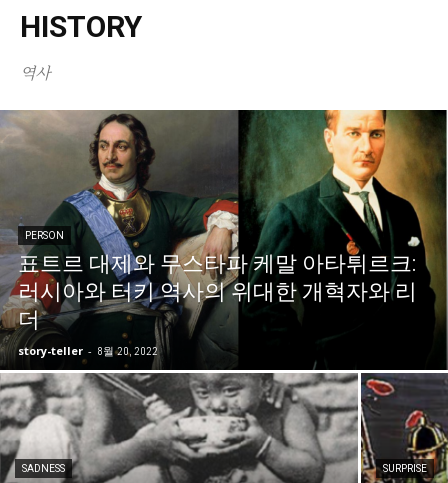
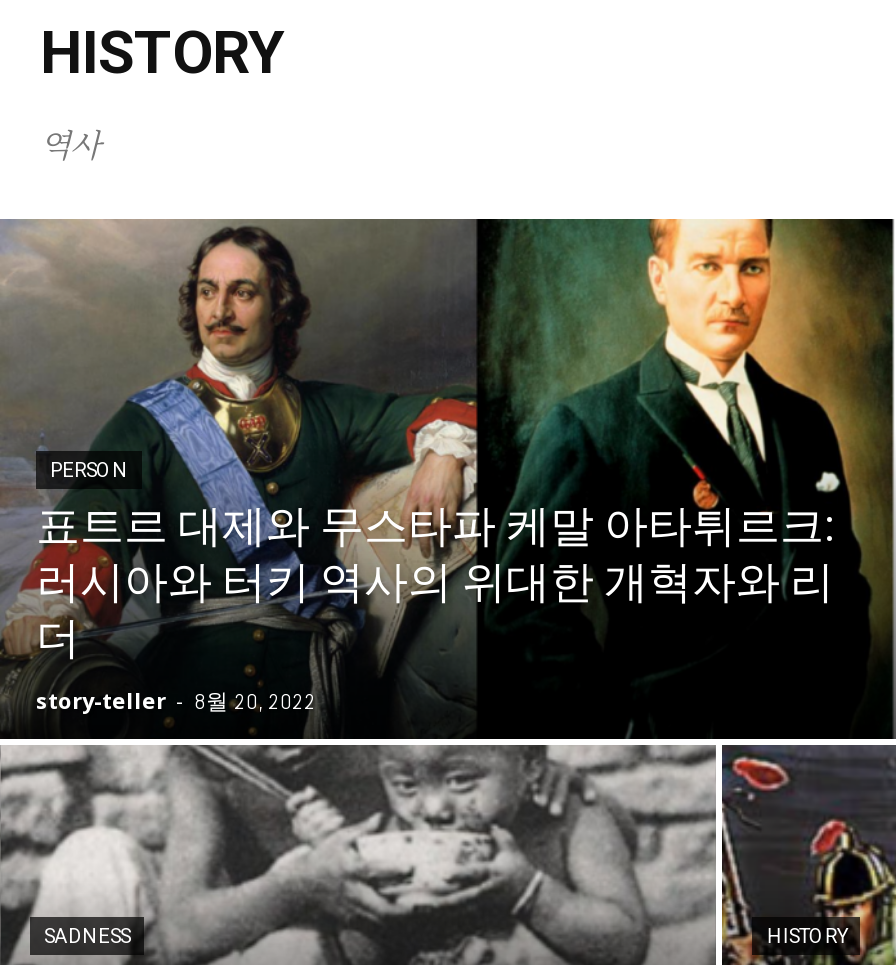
- SURPRISE
+ HISTORY
